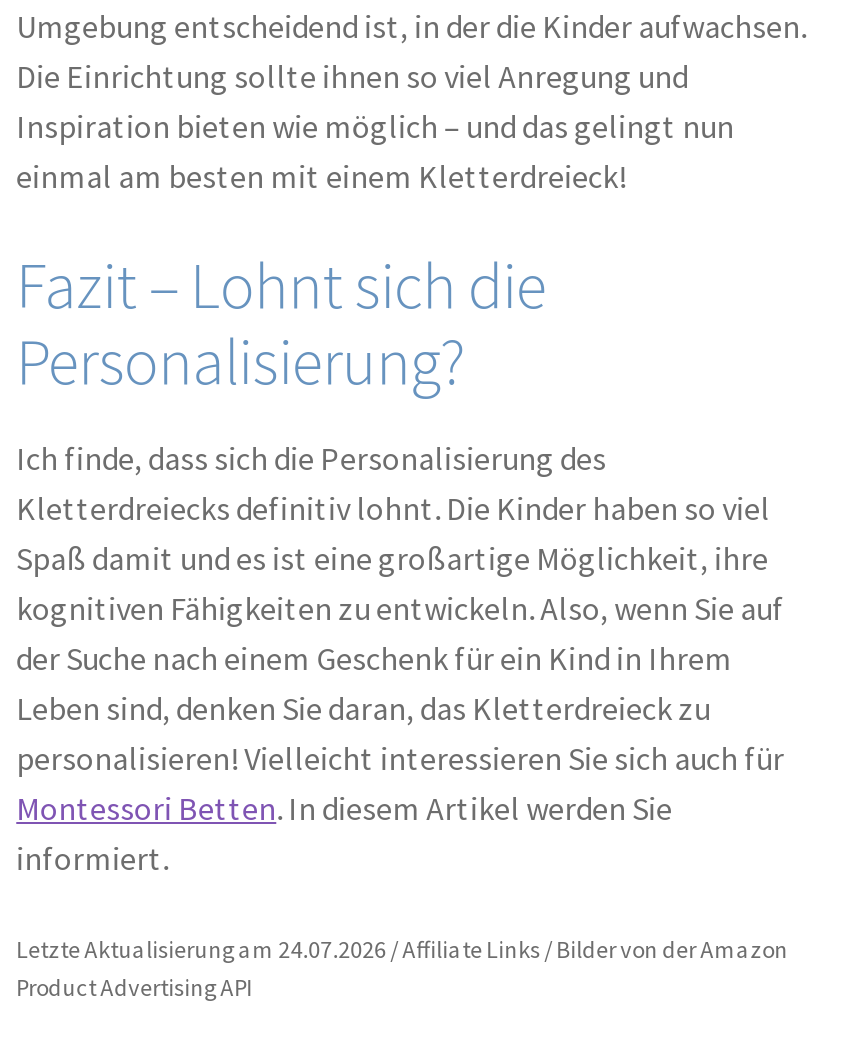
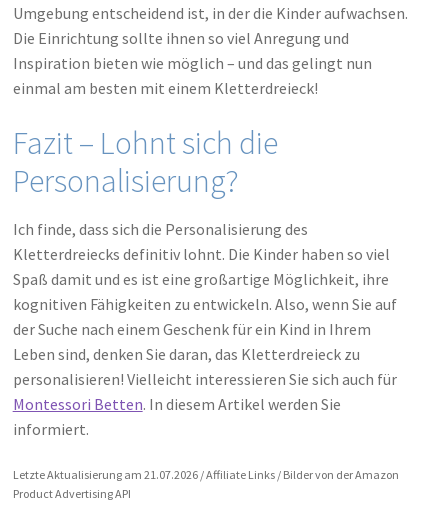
- Letzte Aktualisierung am 24.07.2026 / Affiliate Links / Bilder von der Amazon
+ Letzte Aktualisierung am 21.07.2026 / Affiliate Links / Bilder von der Amazon
